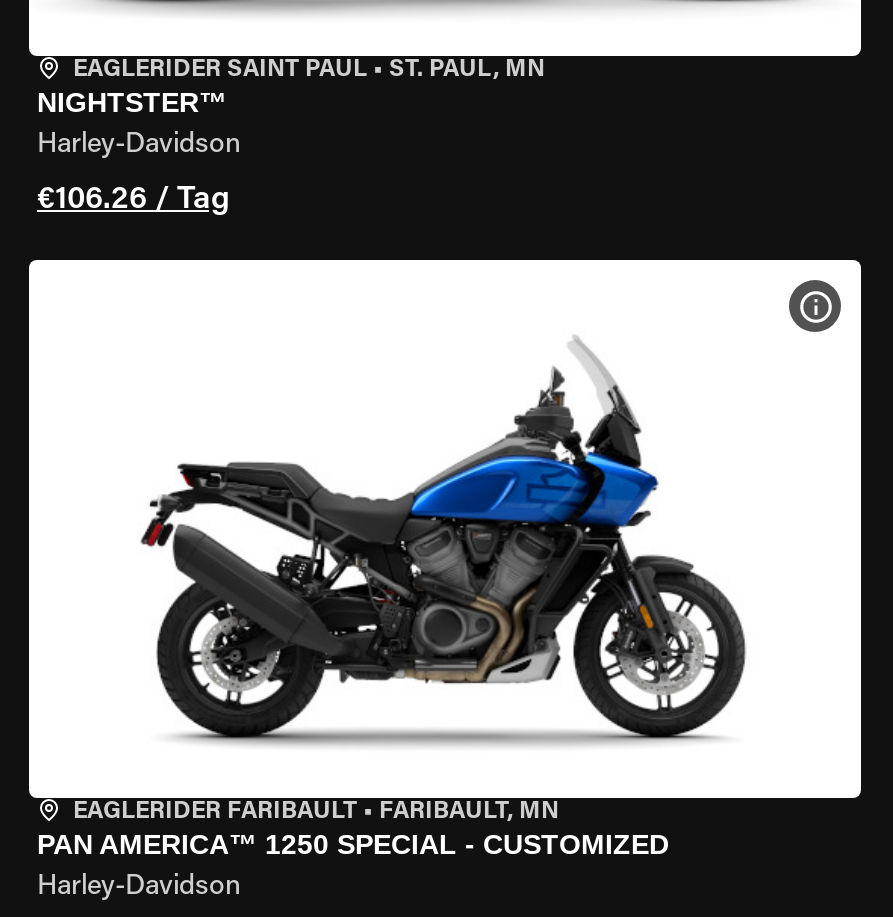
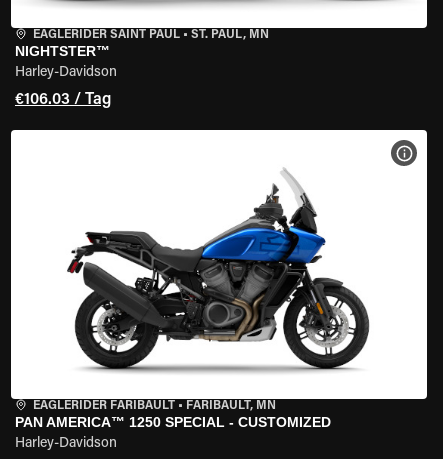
- €106.26 / Tag
+ €106.03 / Tag
